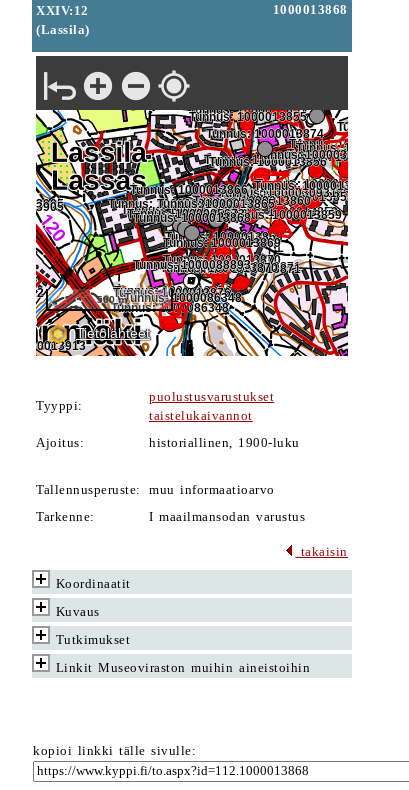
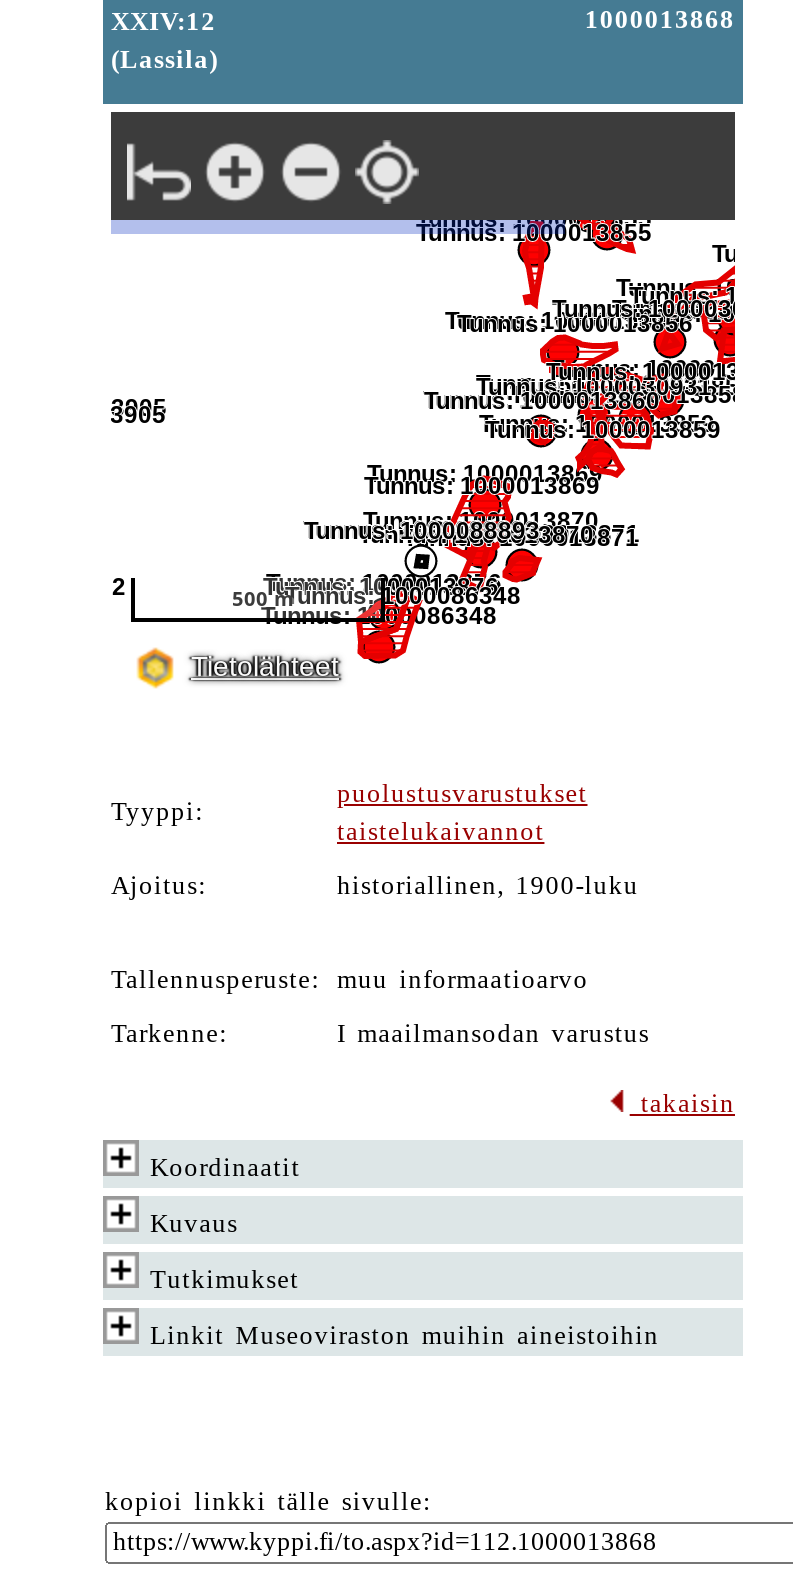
- [image]
+ [image]
